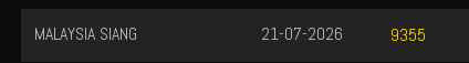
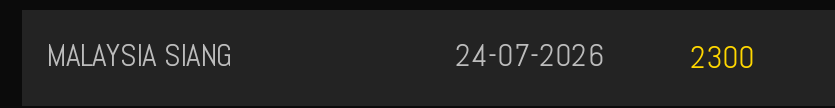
- 21-07-2026
+ 24-07-2026

- 9355
+ 2300
